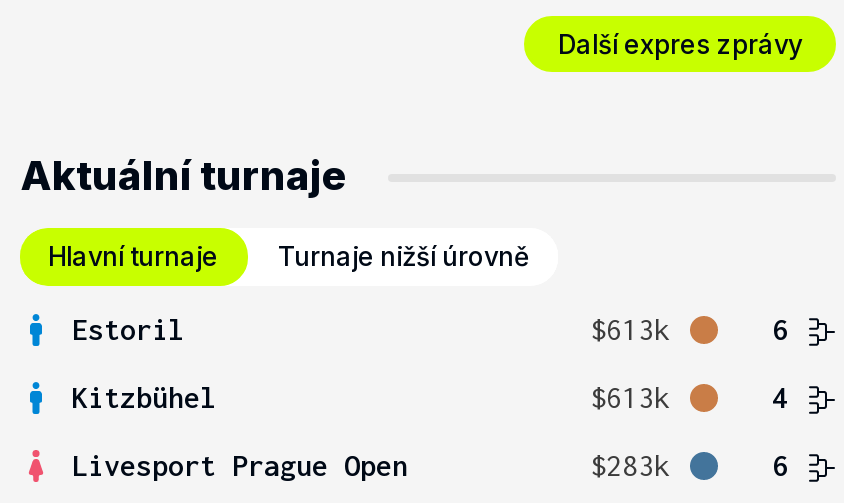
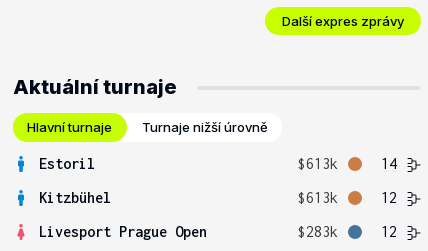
- 6
+ 14

- 4
+ 12

- 6
+ 12
